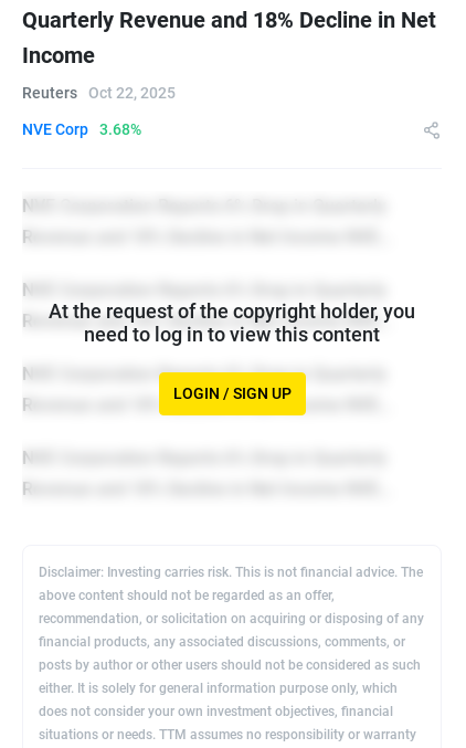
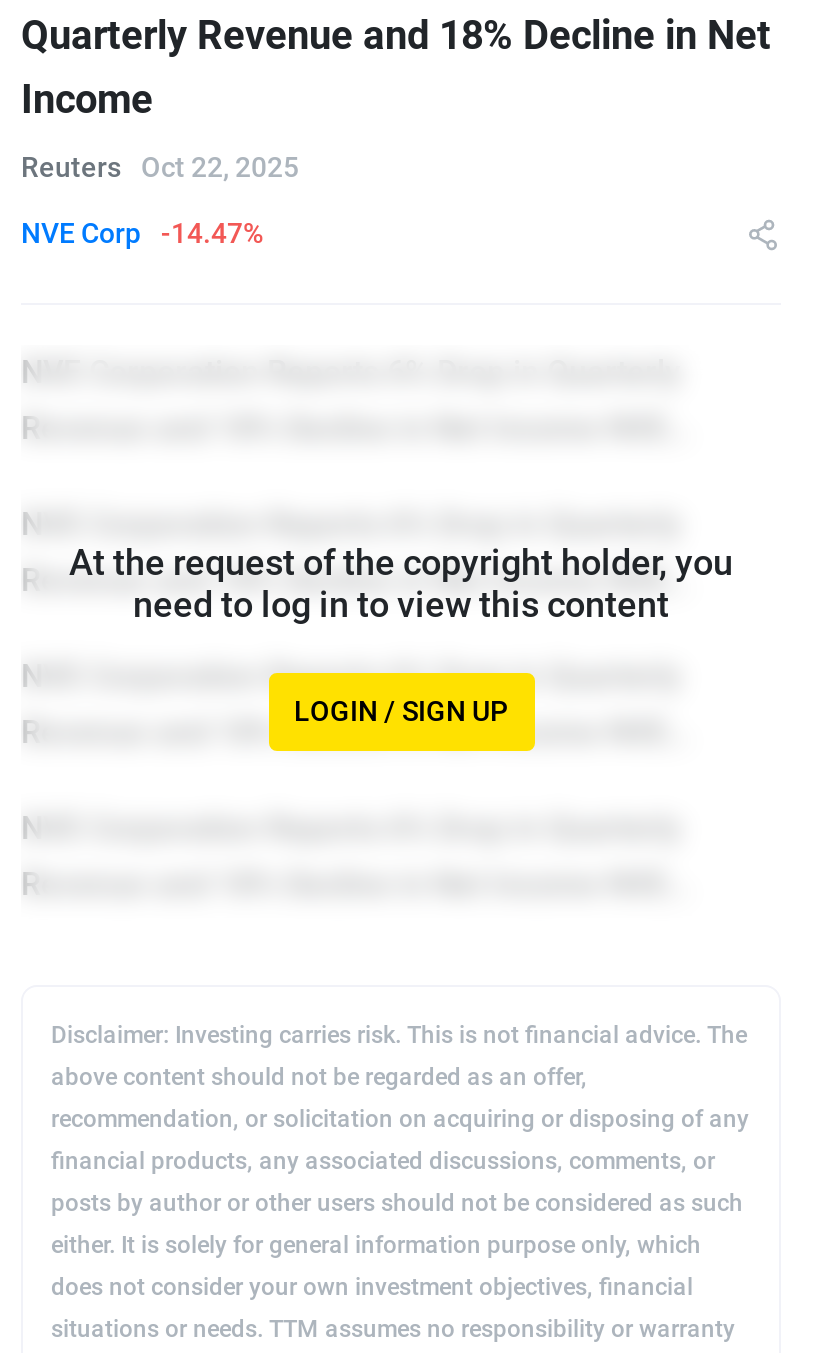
- NVE Corp 3.68%
+ NVE Corp -14.47%
